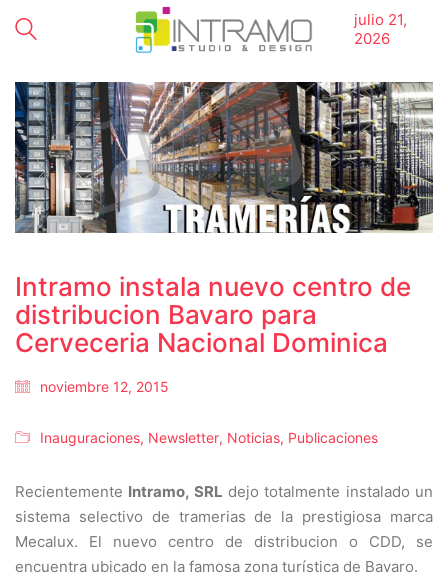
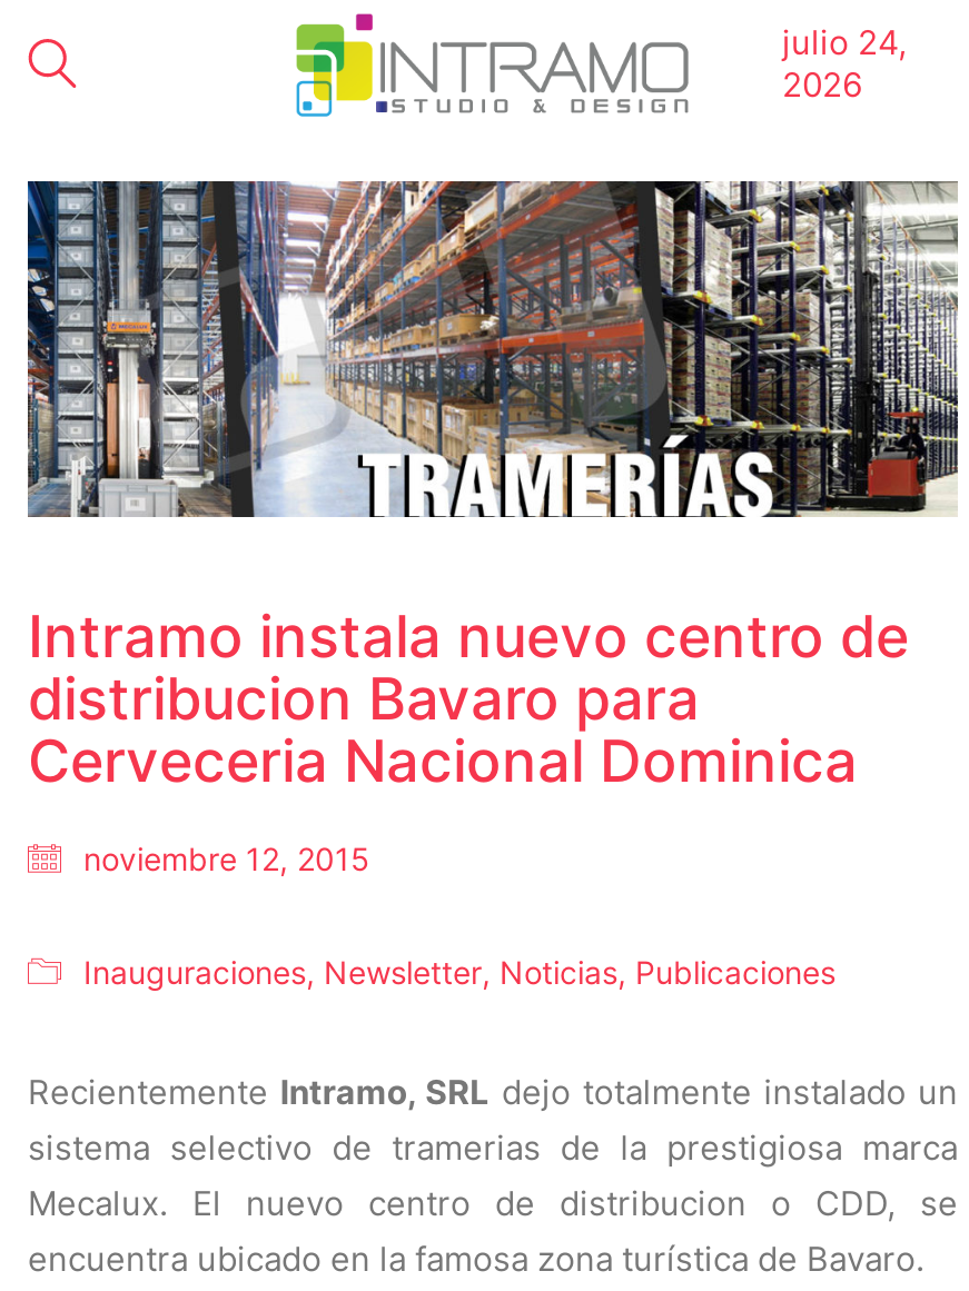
- julio 21,
+ julio 24,
